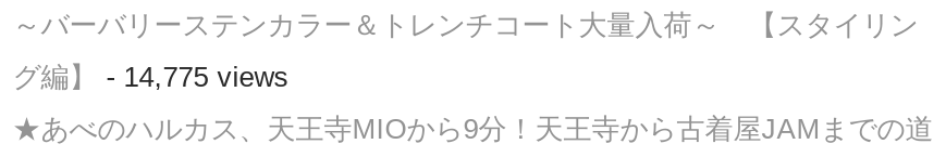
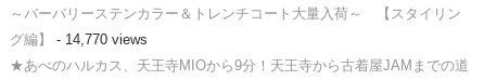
- グ編】- 14,775 views
+ グ編】- 14,770 views
